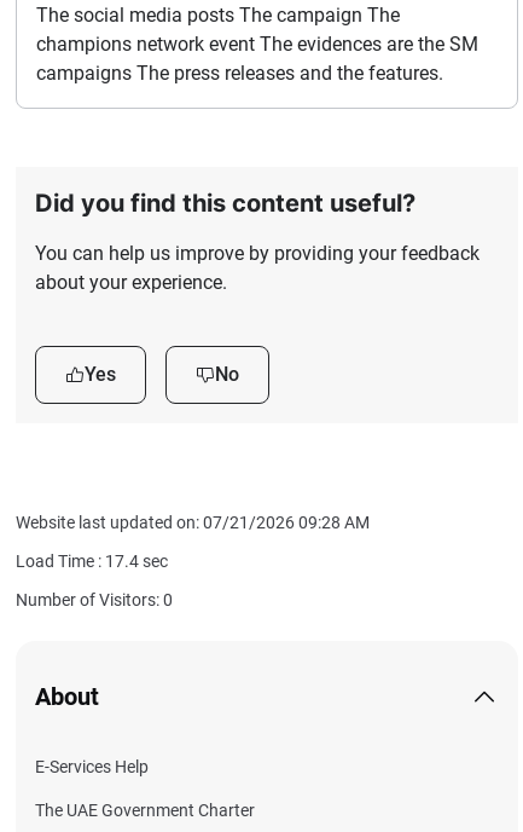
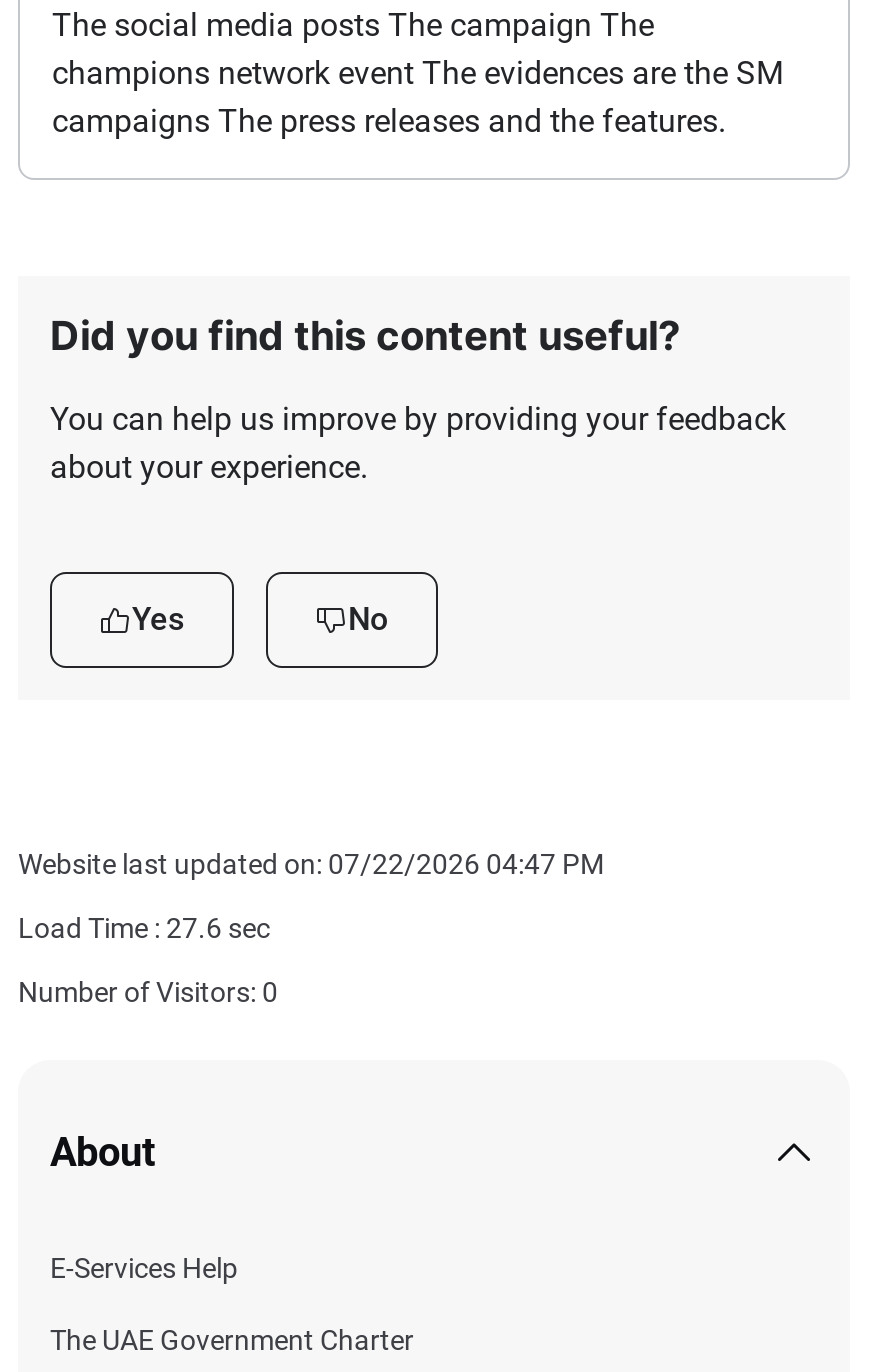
- Website last updated on: 07/21/2026 09:28 AM
+ Website last updated on: 07/22/2026 04:47 PM

- Load Time : 17.4 sec
+ Load Time : 27.6 sec
